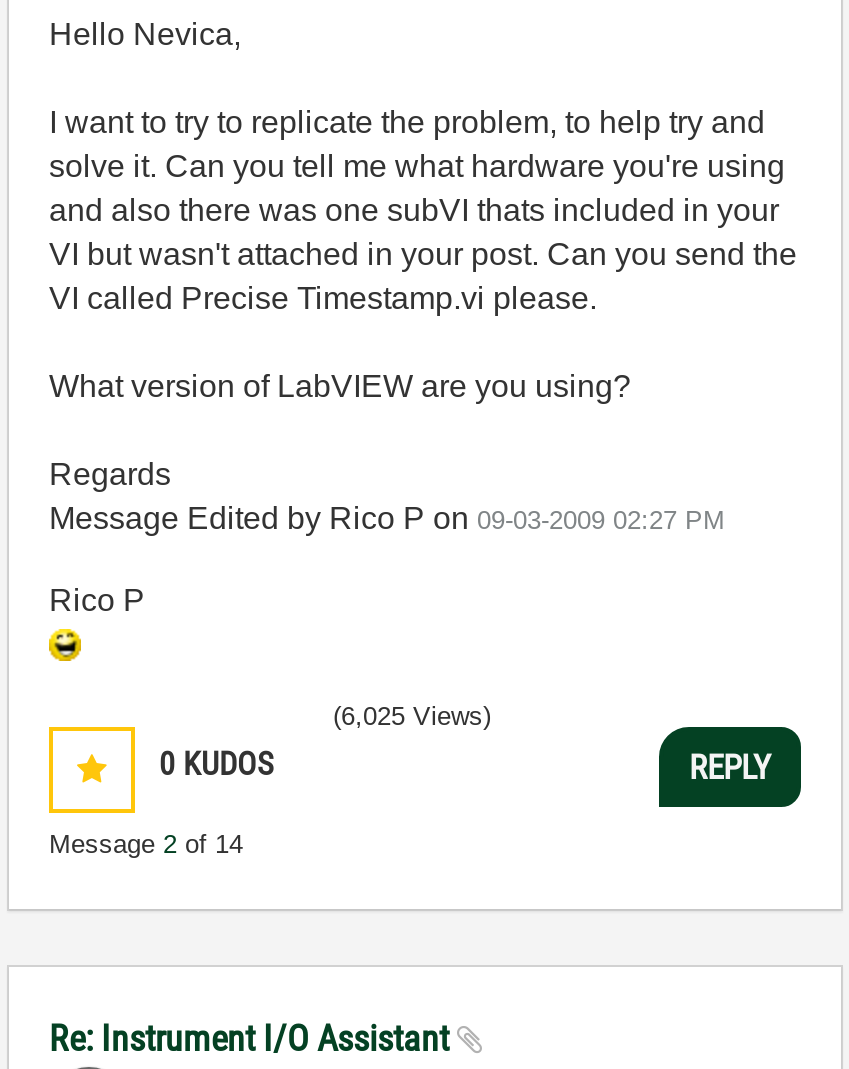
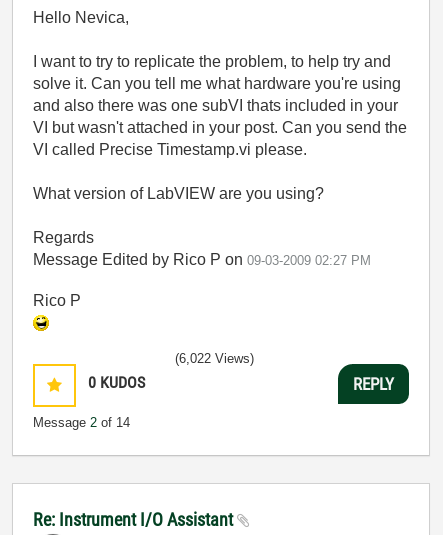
- (6,025 Views)
+ (6,022 Views)
